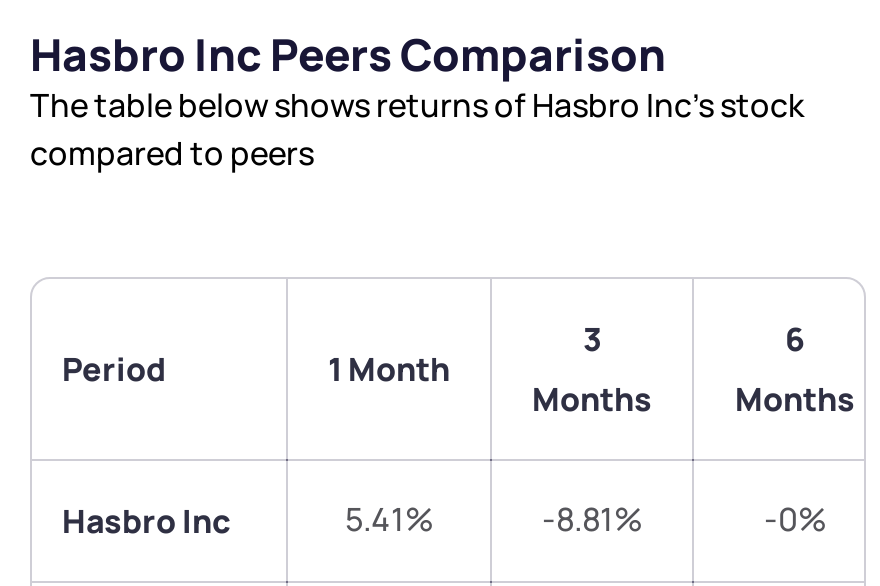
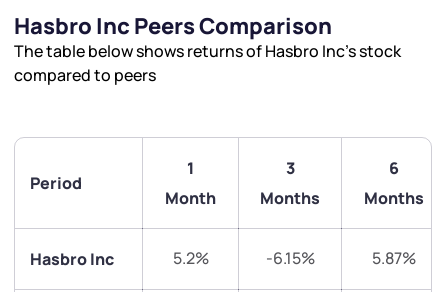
- 5.41%
+ 5.2%

- -8.81%
+ -6.15%

- -0%
+ 5.87%
